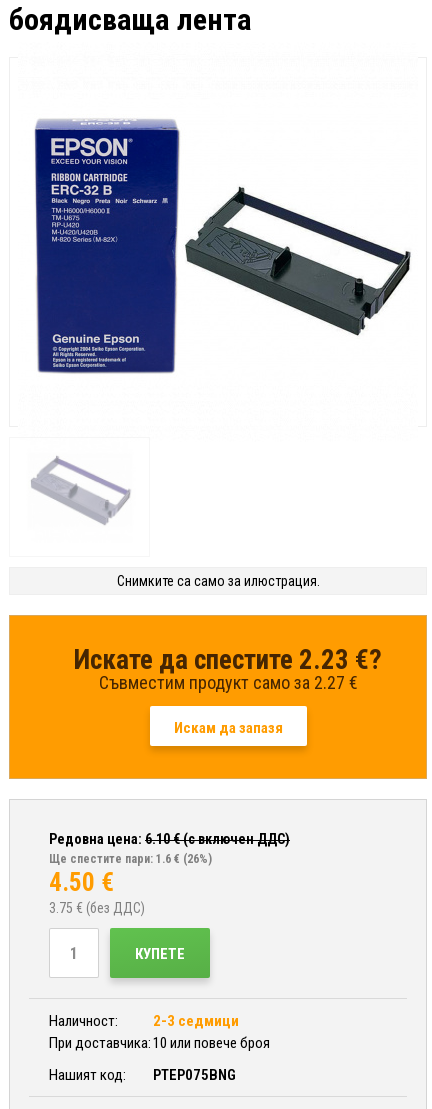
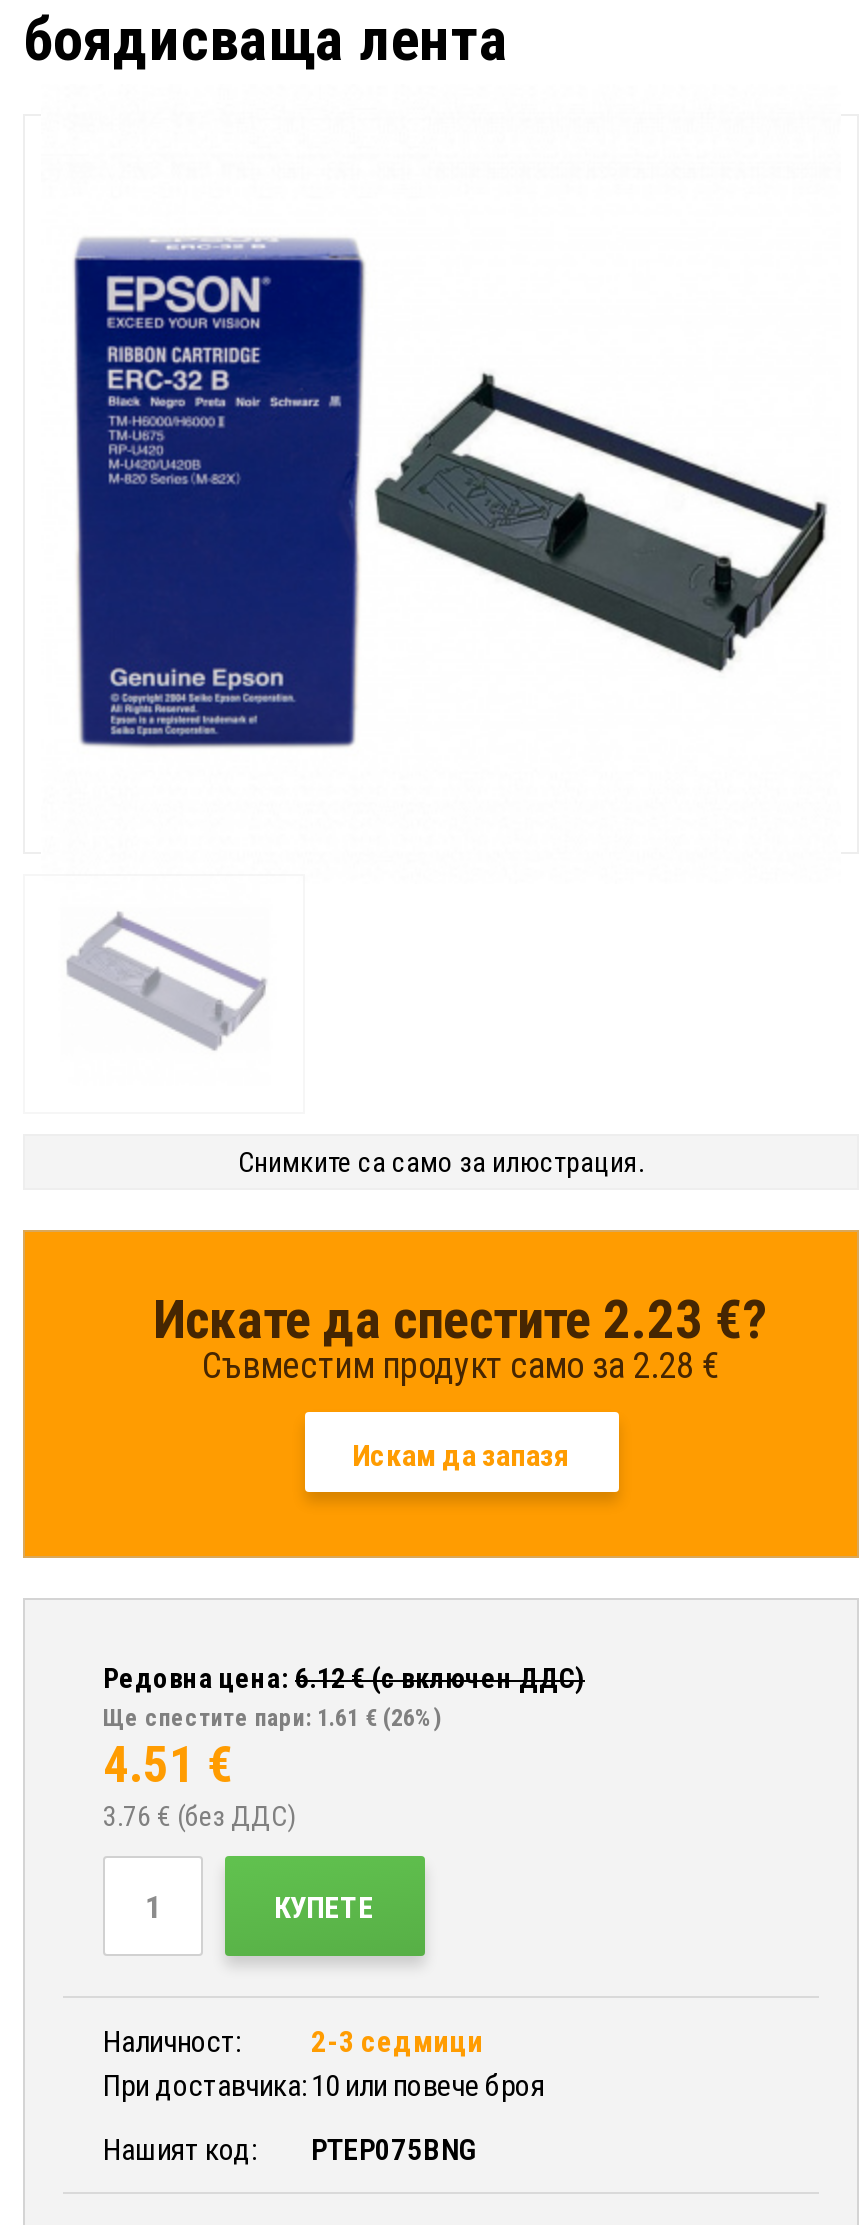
- Съвместим продукт само за 2.27 €
+ Съвместим продукт само за 2.28 €

- Редовна цена: 6.10€ (с включен ДДС)
+ Редовна цена: 6.12€ (с включен ДДС)

- Ще спестите пари: 1.6 €(26%)
+ Ще спестите пари: 1.61 €(26%)

- 4.50 €
+ 4.51 €

- 3.75 € (без ДДС)
+ 3.76 € (без ДДС)
